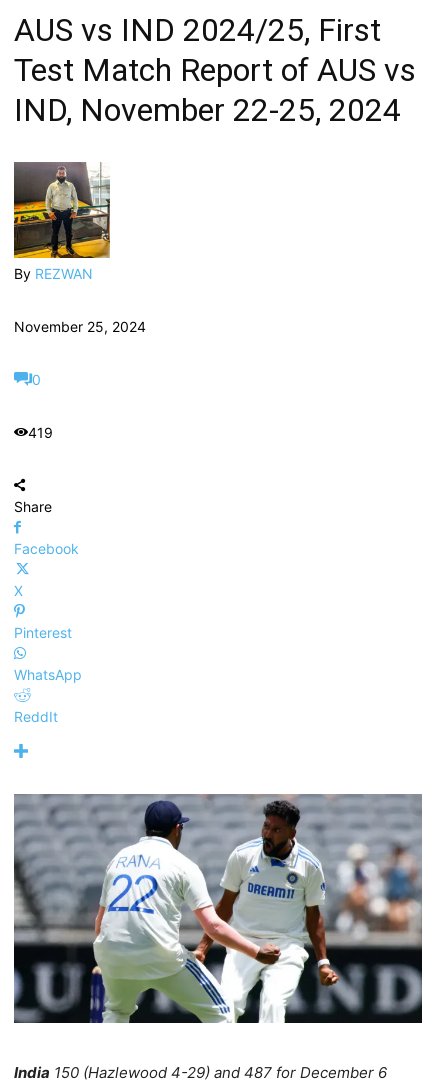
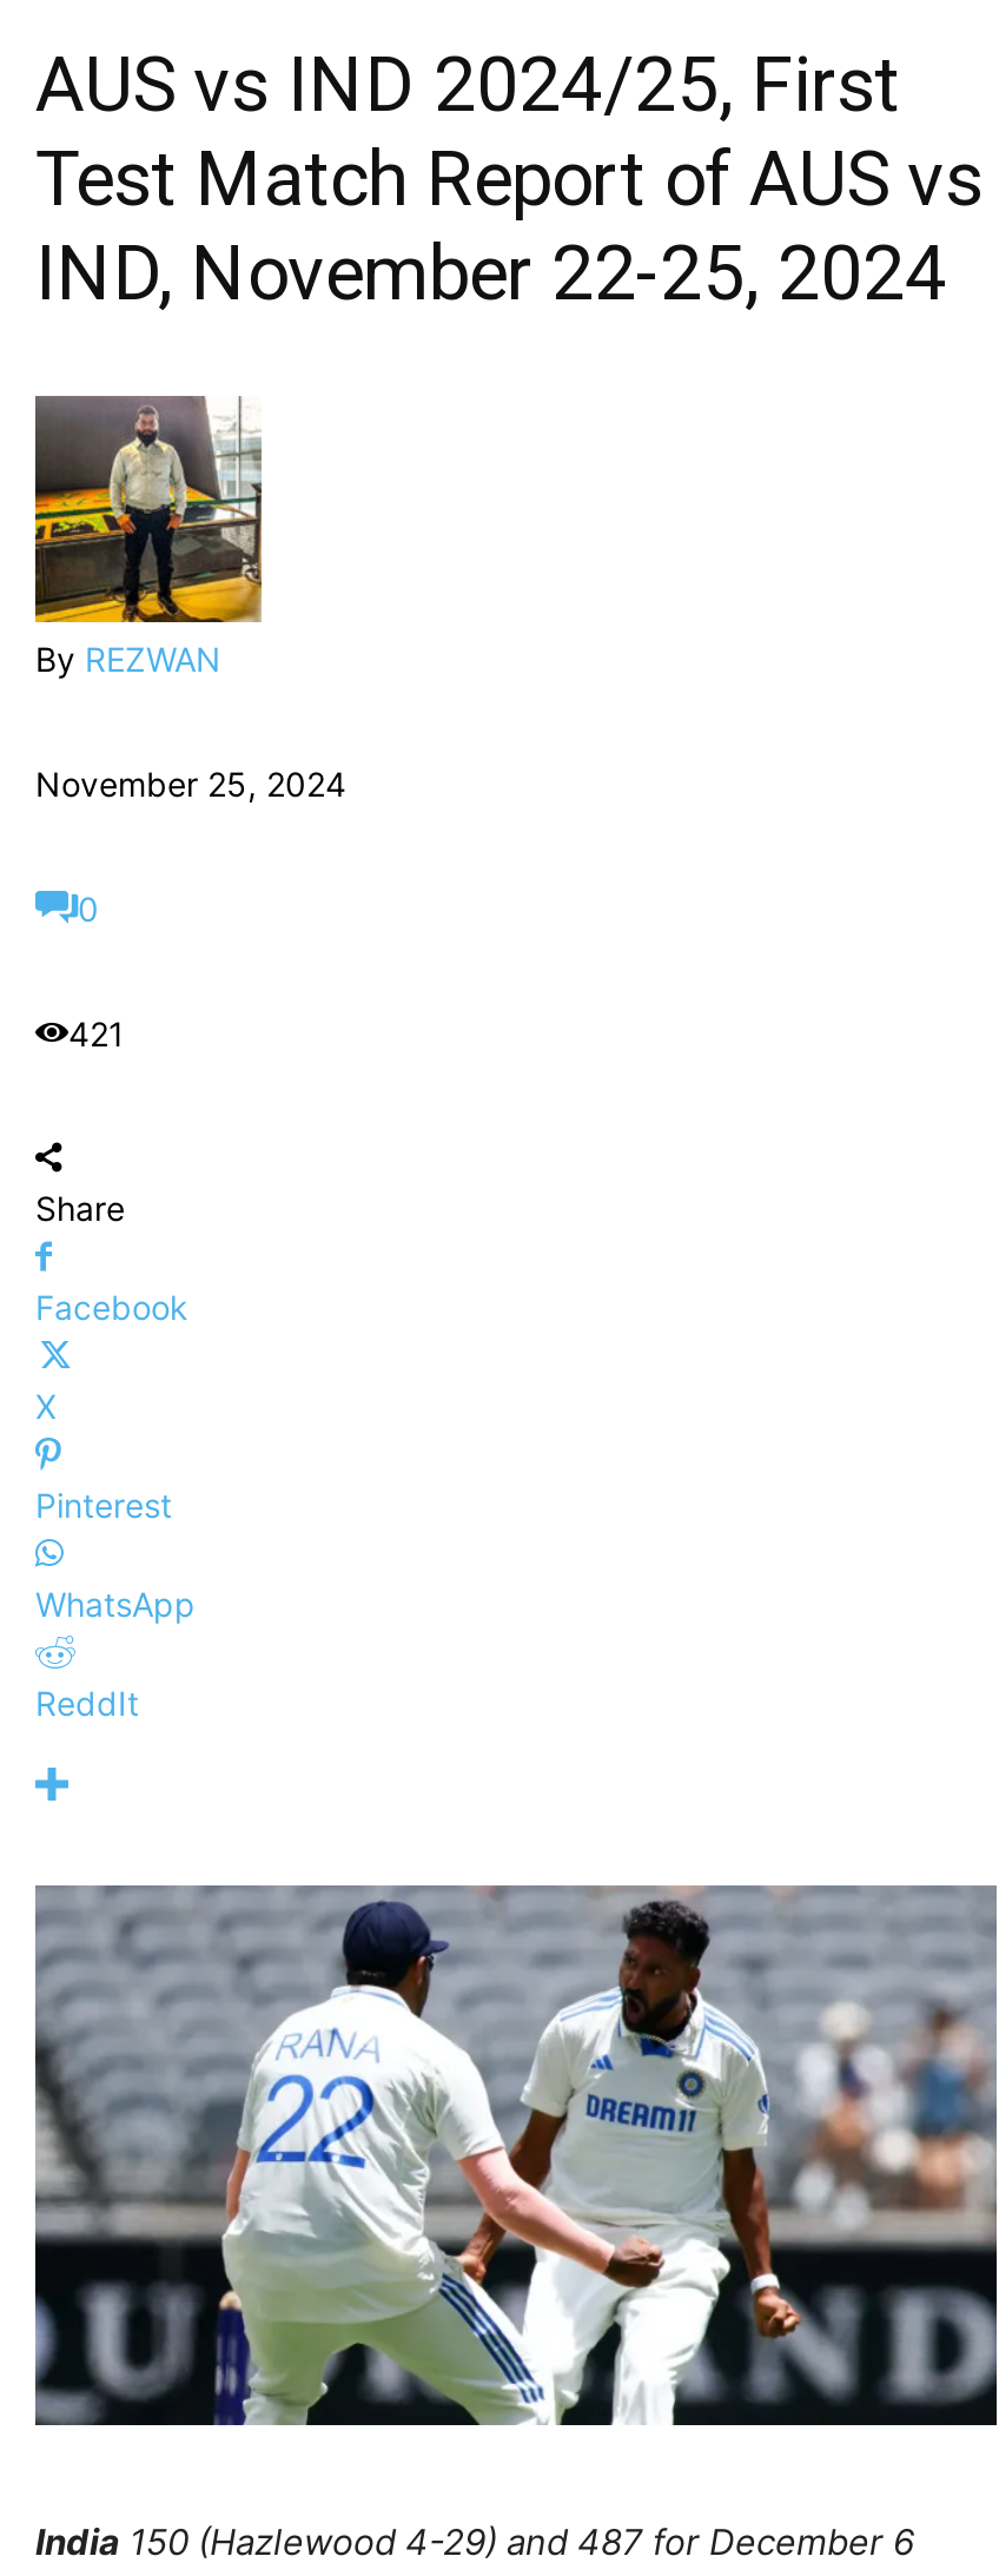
- 419
+ 421
